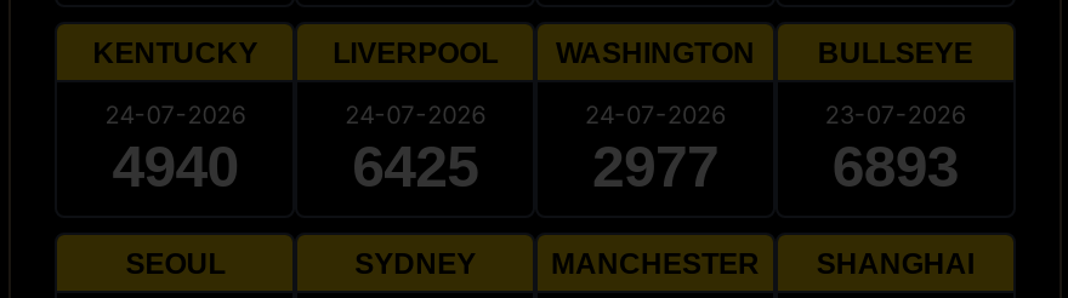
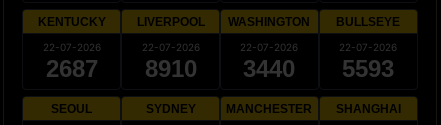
- 24-07-2026
+ 22-07-2026

- 24-07-2026
+ 22-07-2026

- 24-07-2026
+ 22-07-2026

- 23-07-2026
+ 22-07-2026

- 4940
+ 2687

- 6425
+ 8910

- 2977
+ 3440

- 6893
+ 5593
